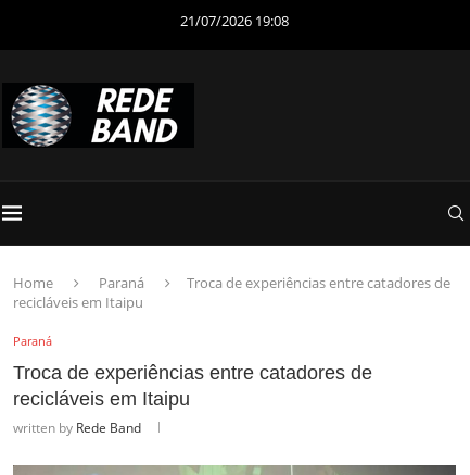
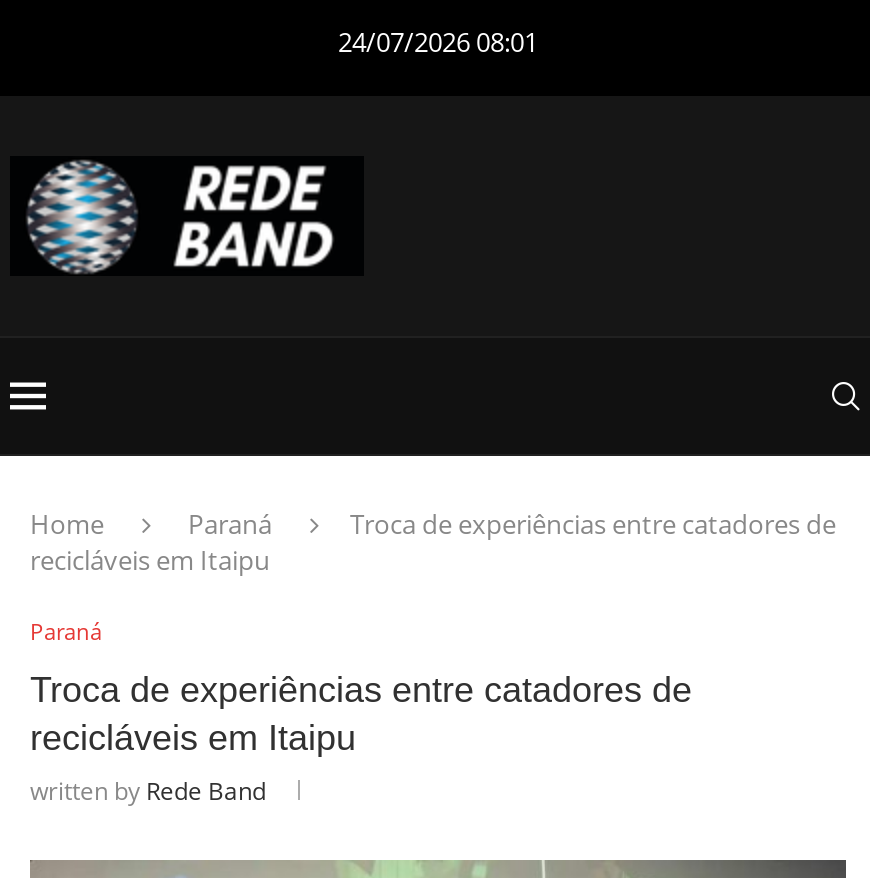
- 21/07/2026 19:08
+ 24/07/2026 08:01
